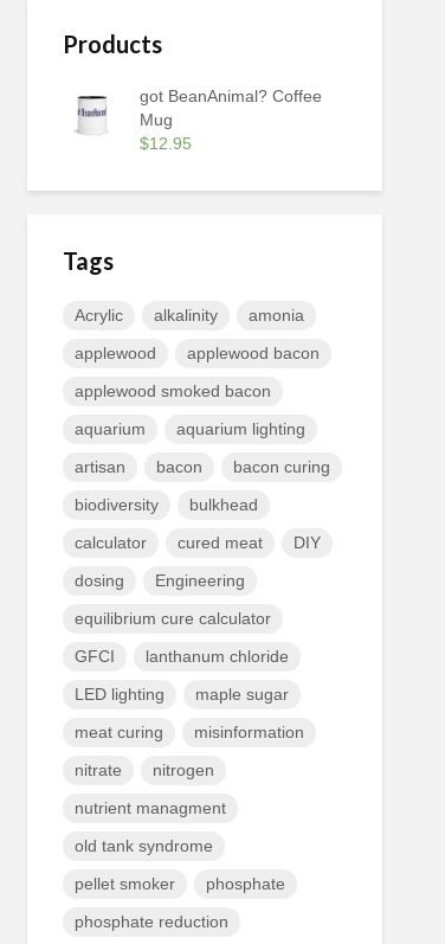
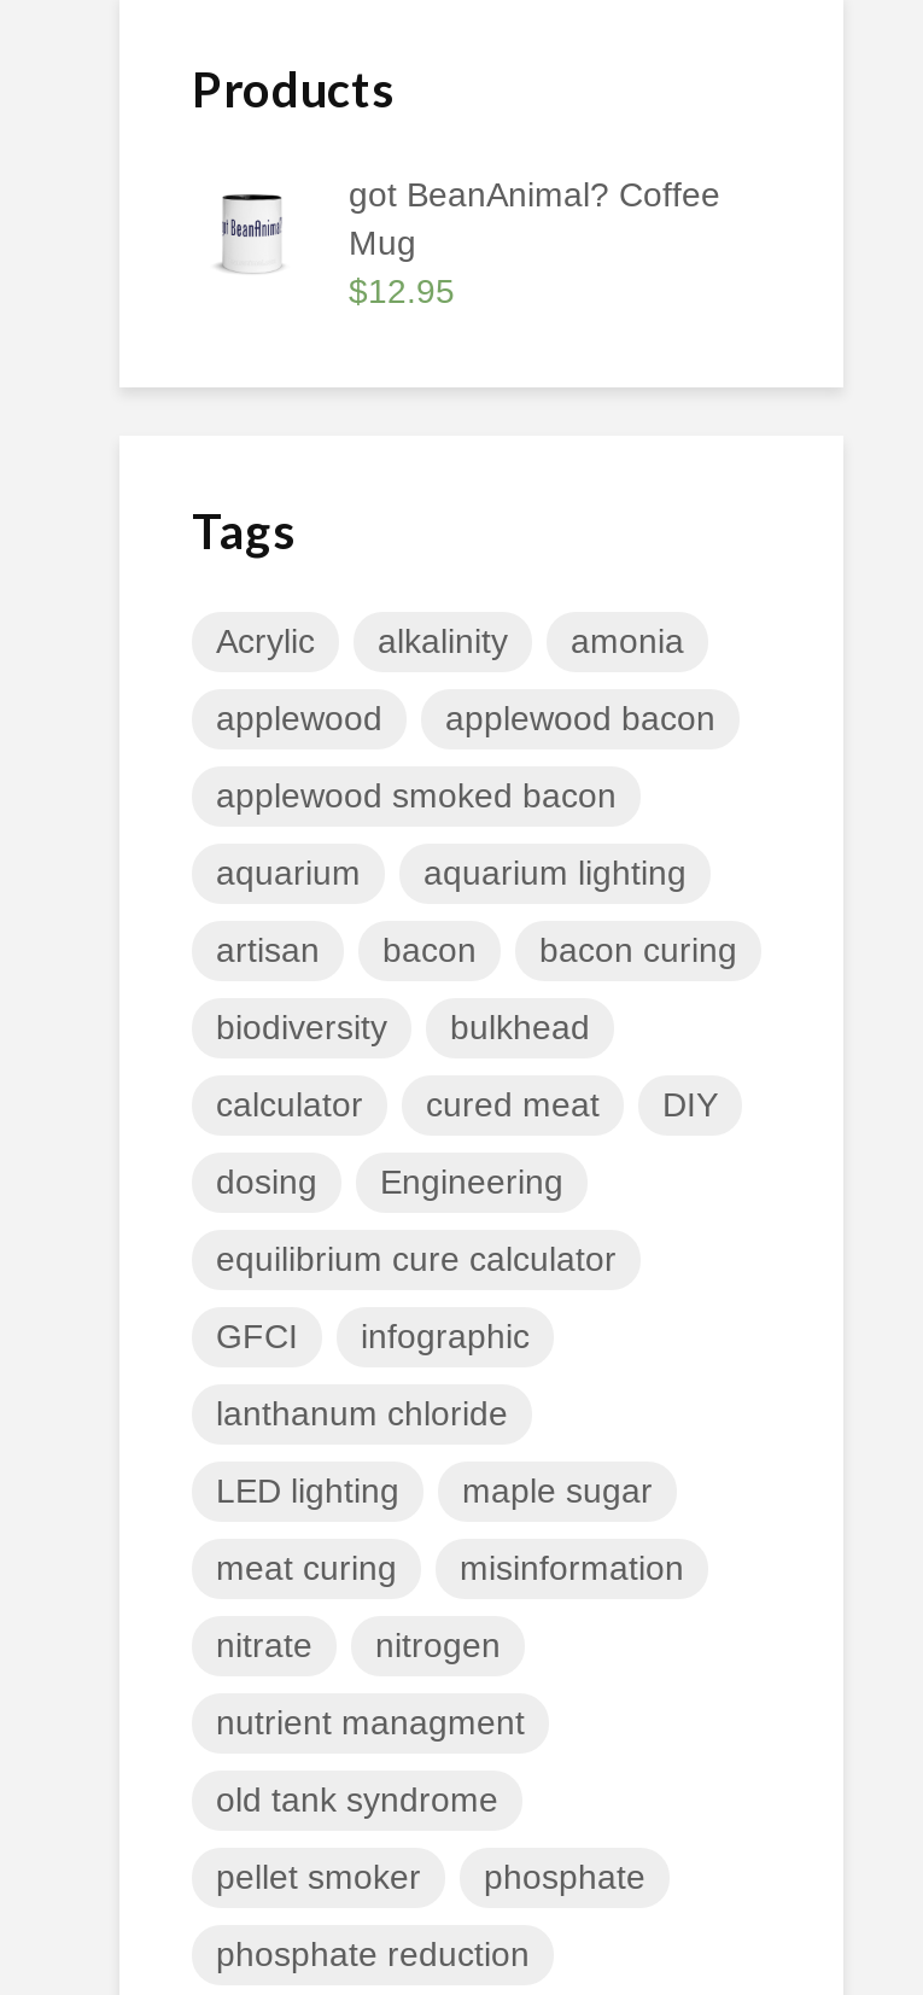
+ infographic
